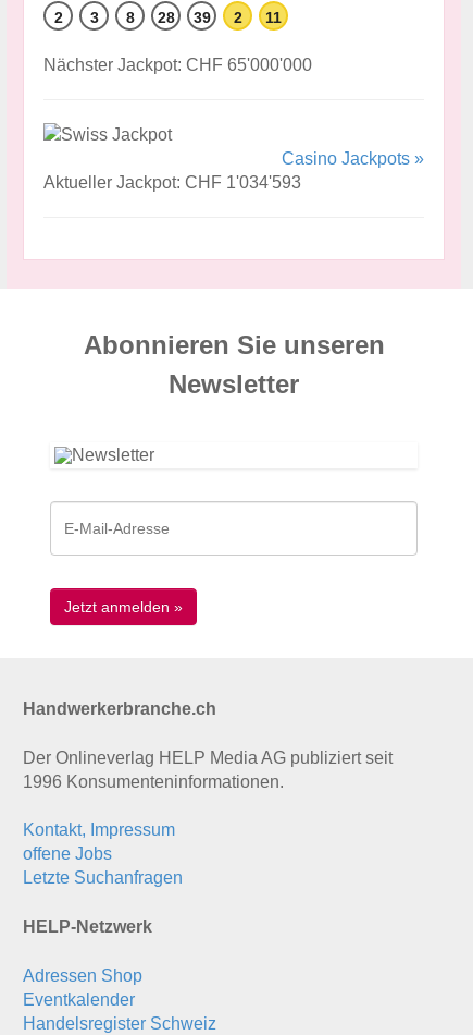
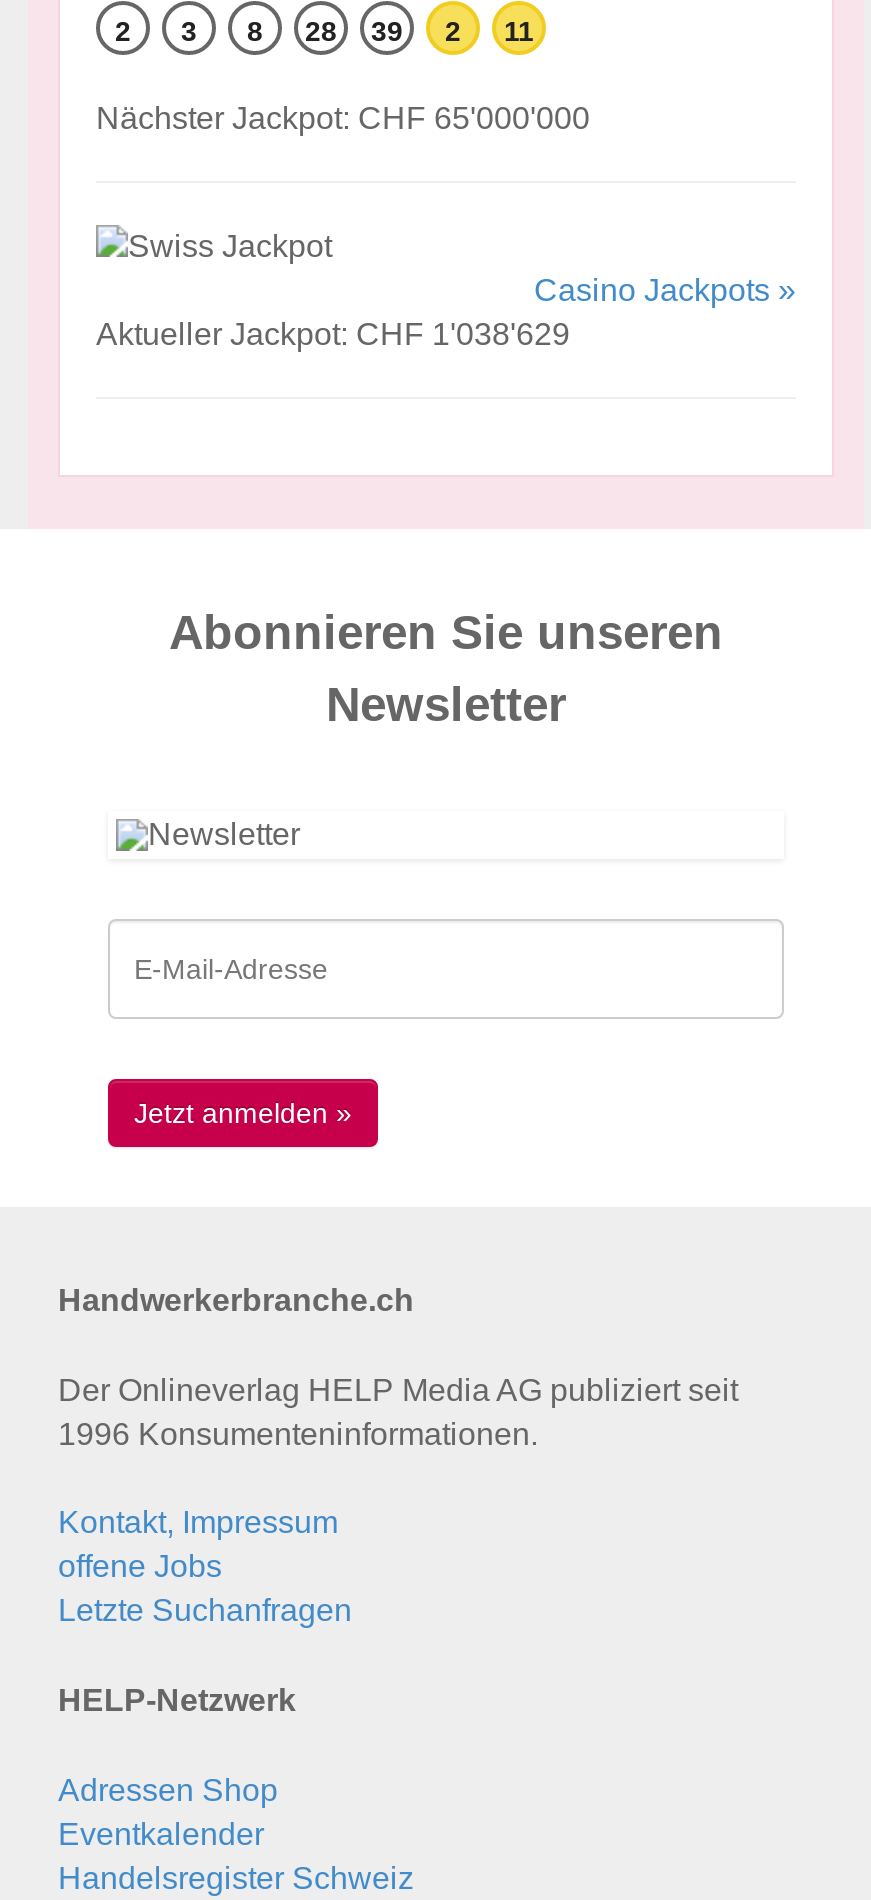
- Aktueller Jackpot: CHF 1'034'593
+ Aktueller Jackpot: CHF 1'038'629
